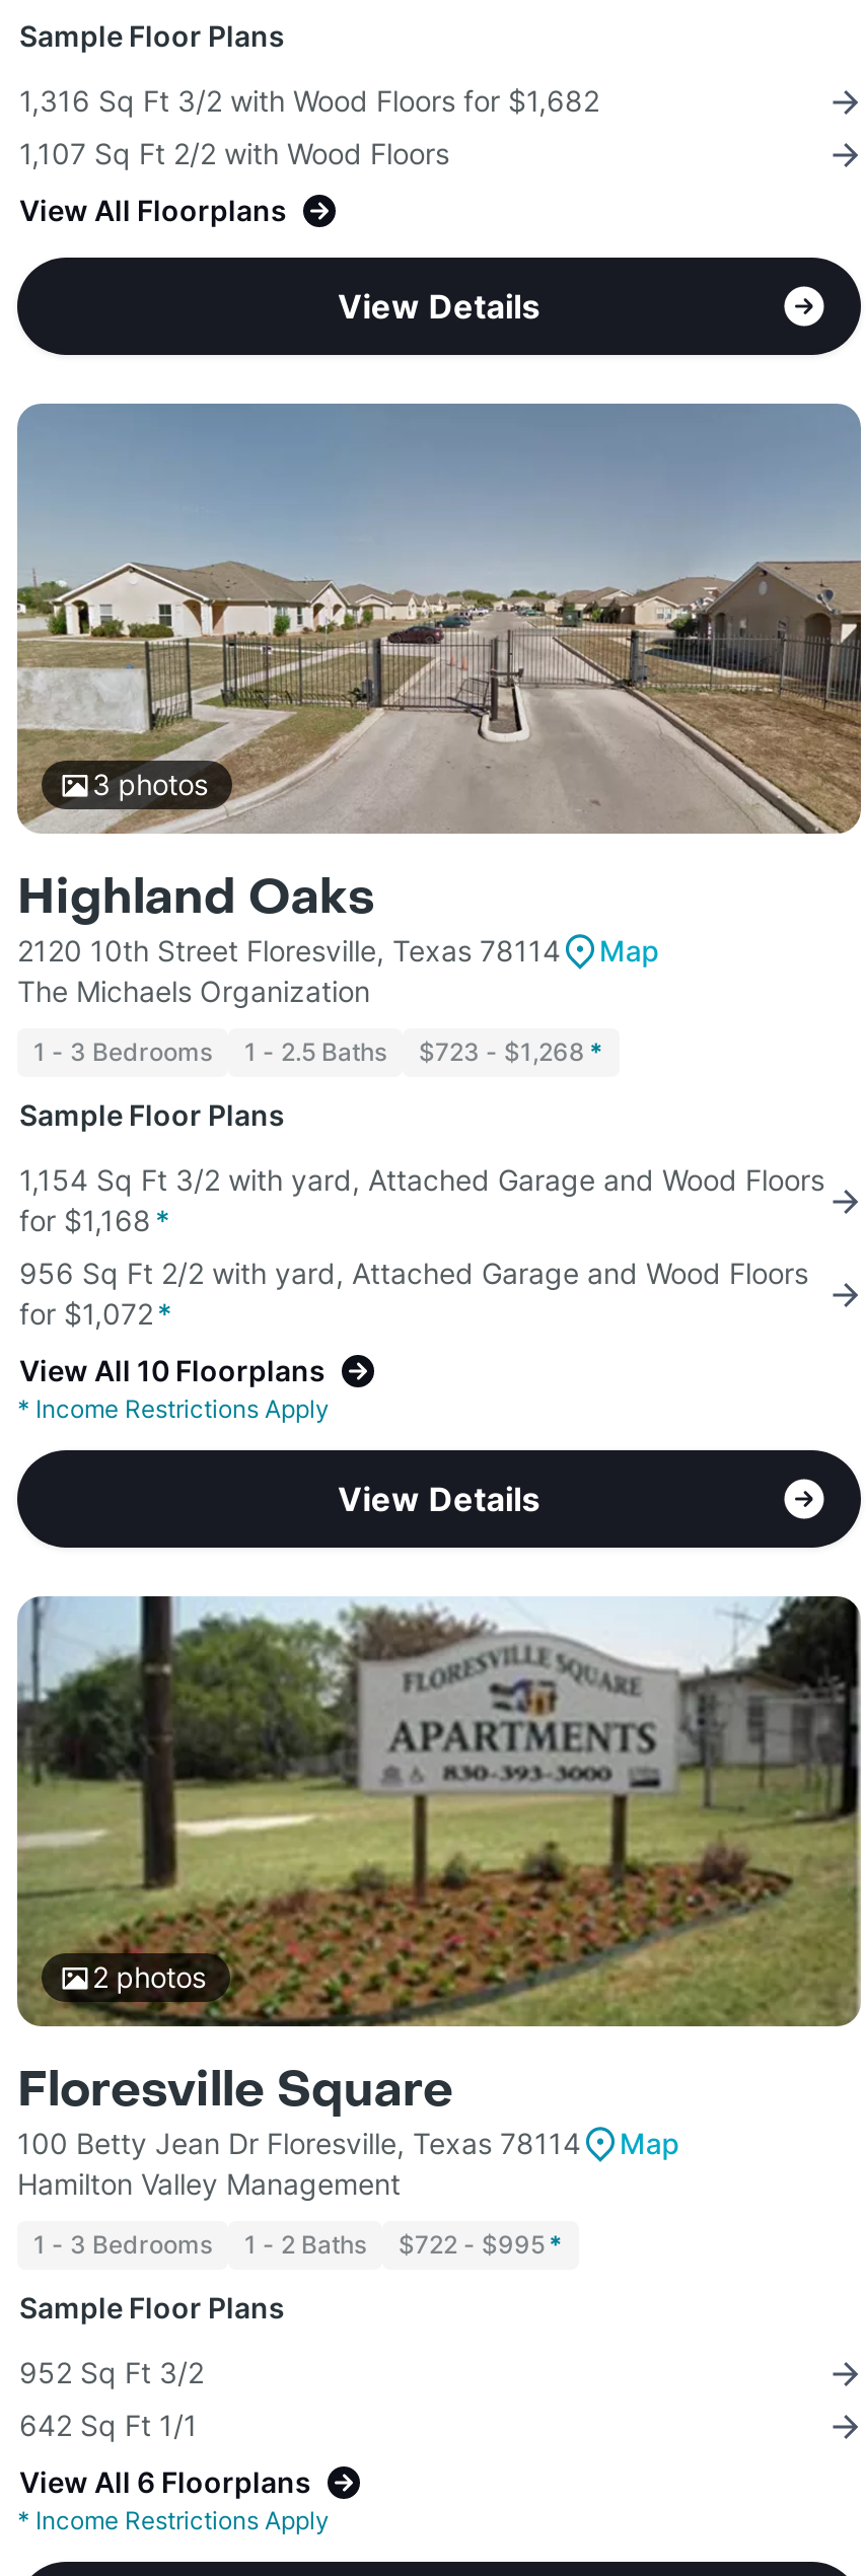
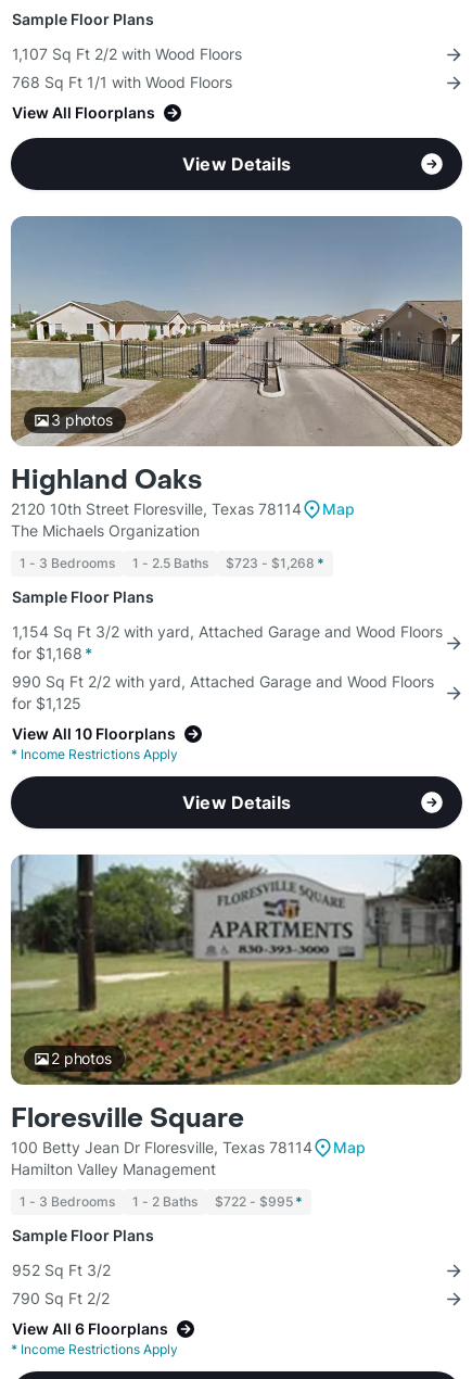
- 1,316 Sq Ft 3/2 with Wood Floors for $1,682

moved up: 1,107 Sq Ft 2/2 with Wood Floors

+ 768 Sq Ft 1/1 with Wood Floors

- 956 Sq Ft 2/2 with yard, Attached Garage and Wood Floors
- for $1,072 *
+ 990 Sq Ft 2/2 with yard, Attached Garage and Wood Floors
+ for $1,125

- 642 Sq Ft 1/1
+ 790 Sq Ft 2/2
